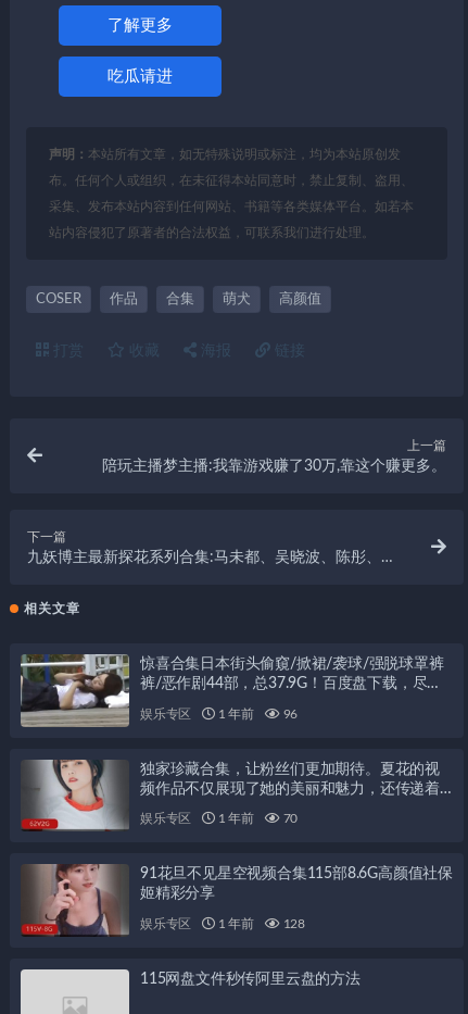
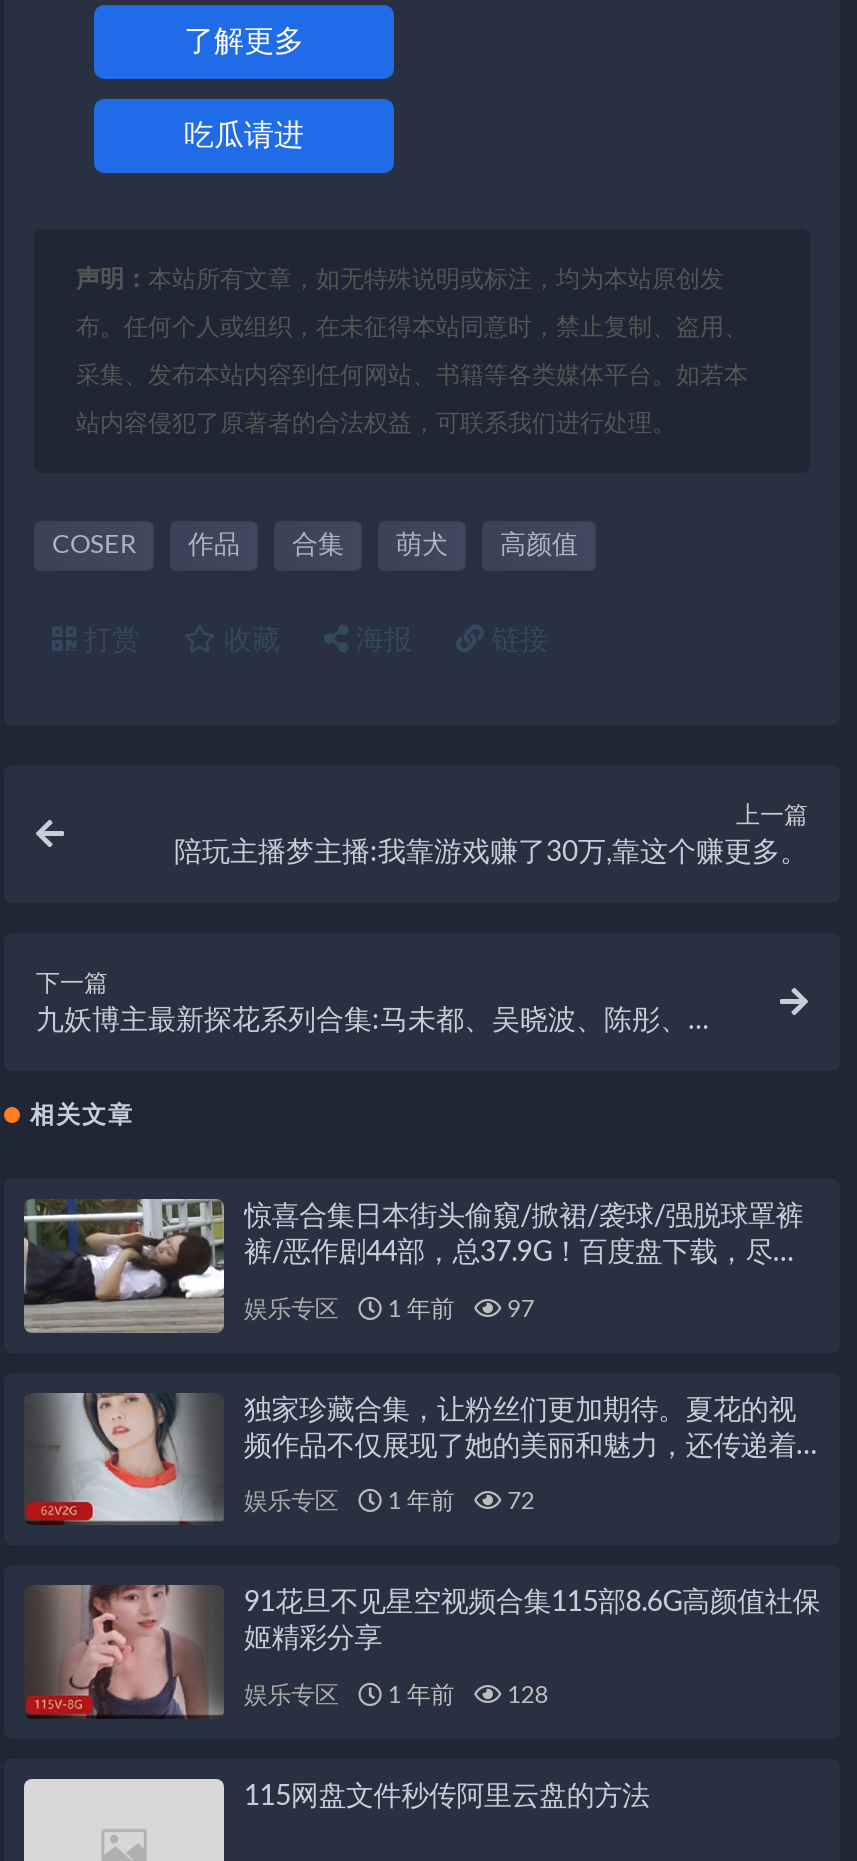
- 娱乐专区 1 年前 96
+ 娱乐专区 1 年前 97

- 娱乐专区 1 年前 70
+ 娱乐专区 1 年前 72
